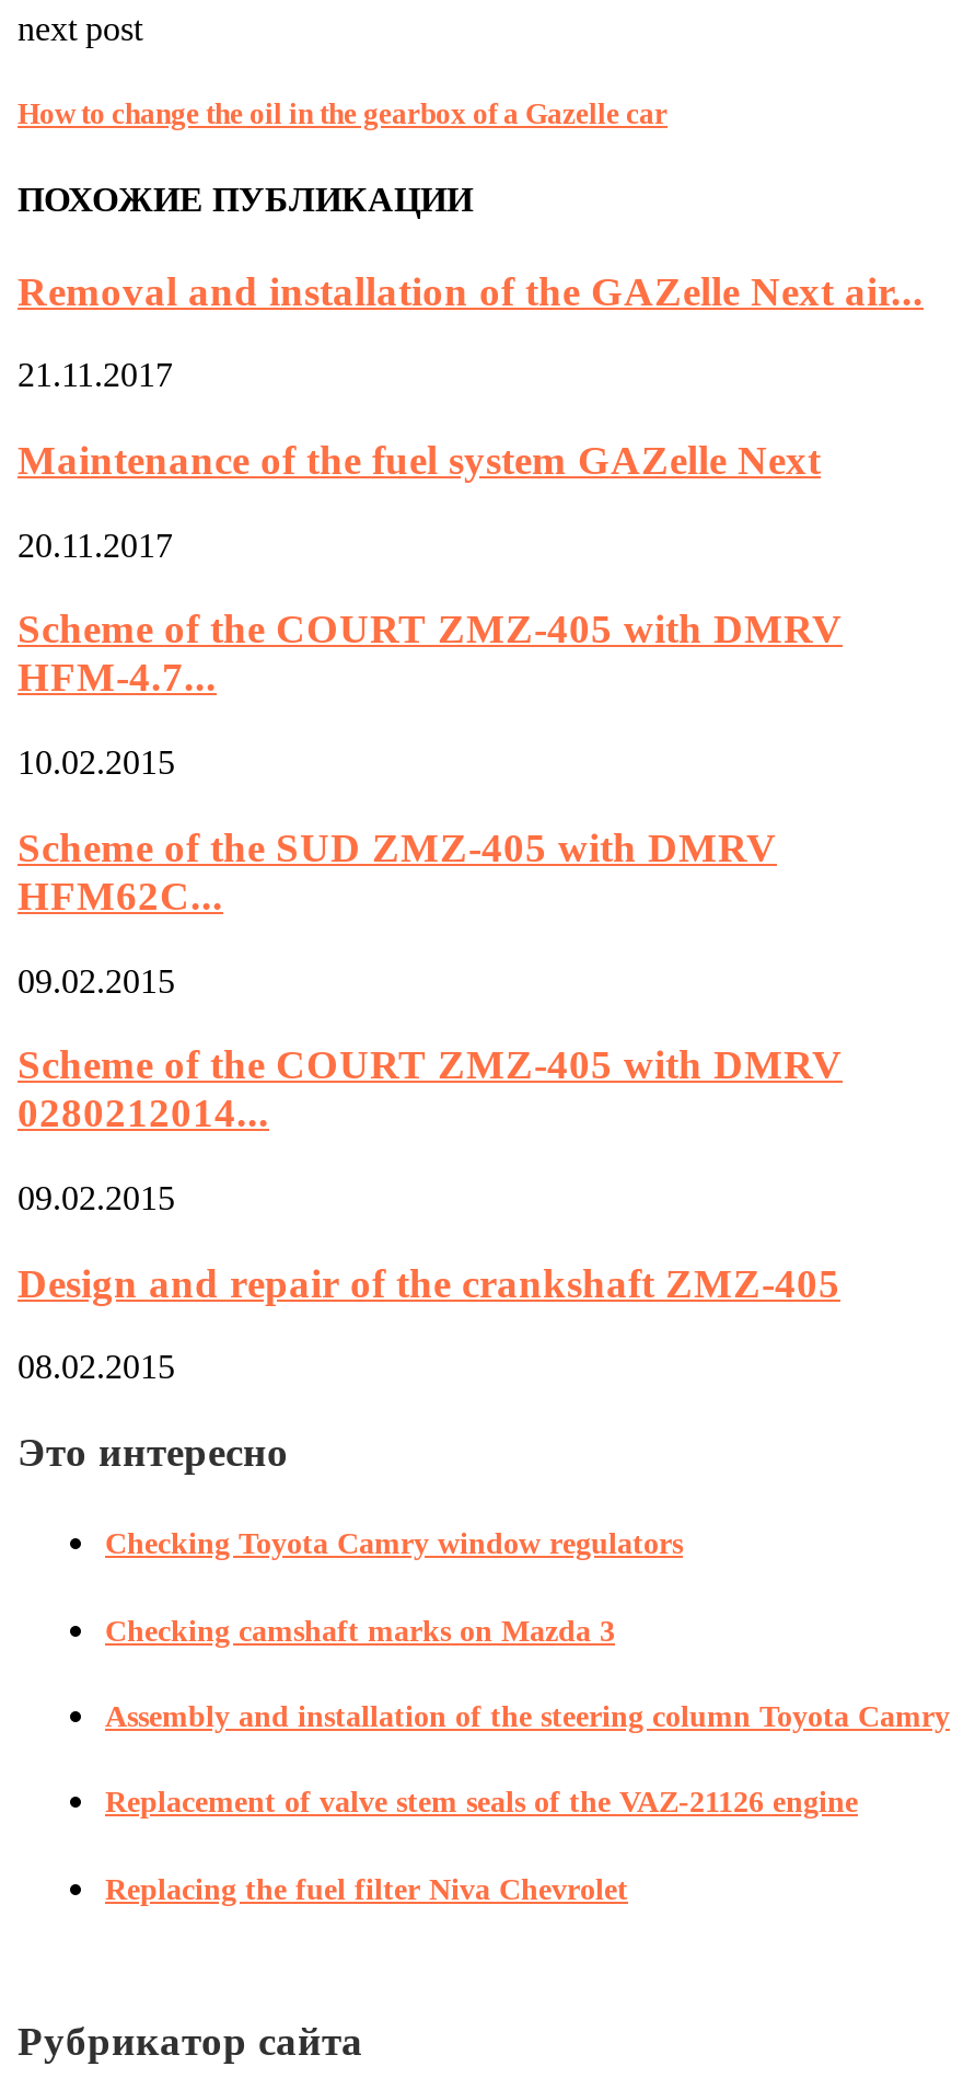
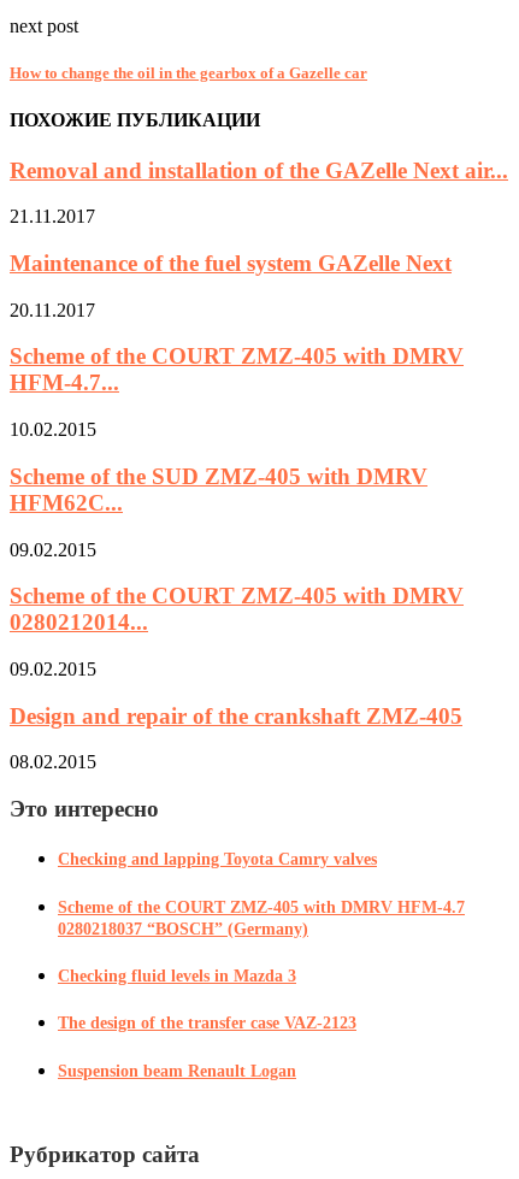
- Checking Toyota Camry window regulators
+ Checking and lapping Toyota Camry valves

- Checking camshaft marks on Mazda 3
+ Scheme of the COURT ZMZ-405 with DMRV HFM-4.7
+ 0280218037 “BOSCH” (Germany)

- Assembly and installation of the steering column Toyota Camry
+ Checking fluid levels in Mazda 3

- Replacement of valve stem seals of the VAZ-21126 engine
+ The design of the transfer case VAZ-2123

- Replacing the fuel filter Niva Chevrolet
+ Suspension beam Renault Logan
